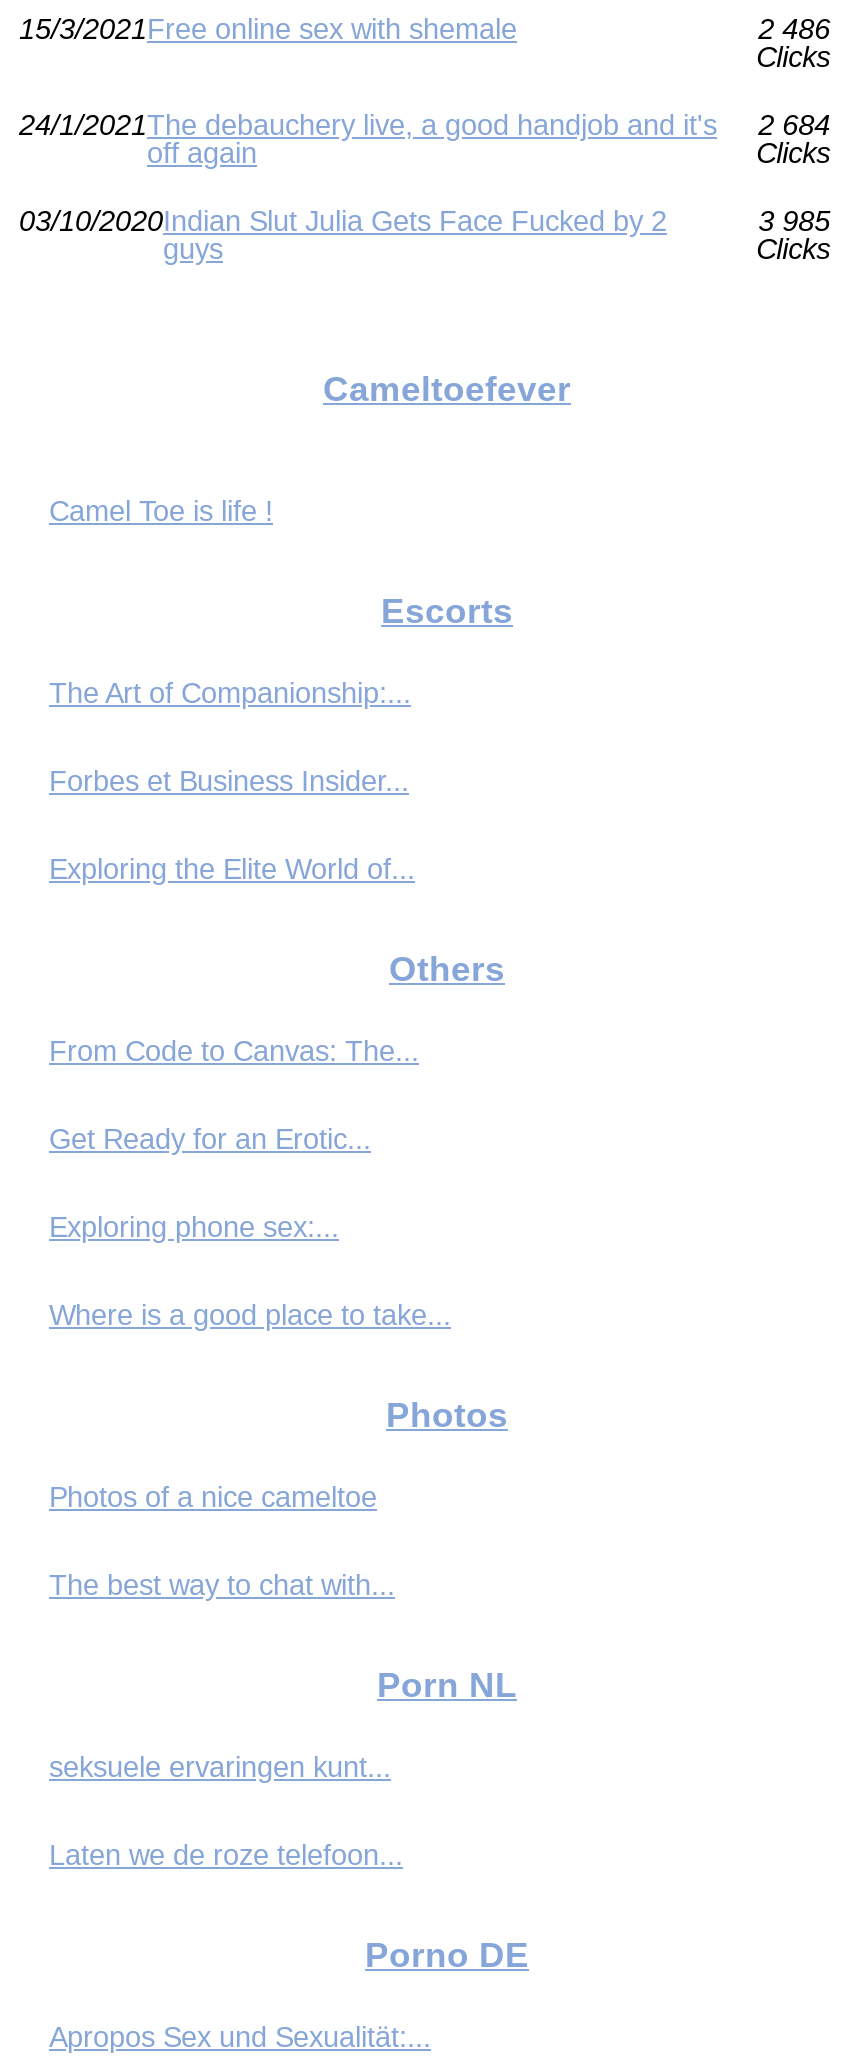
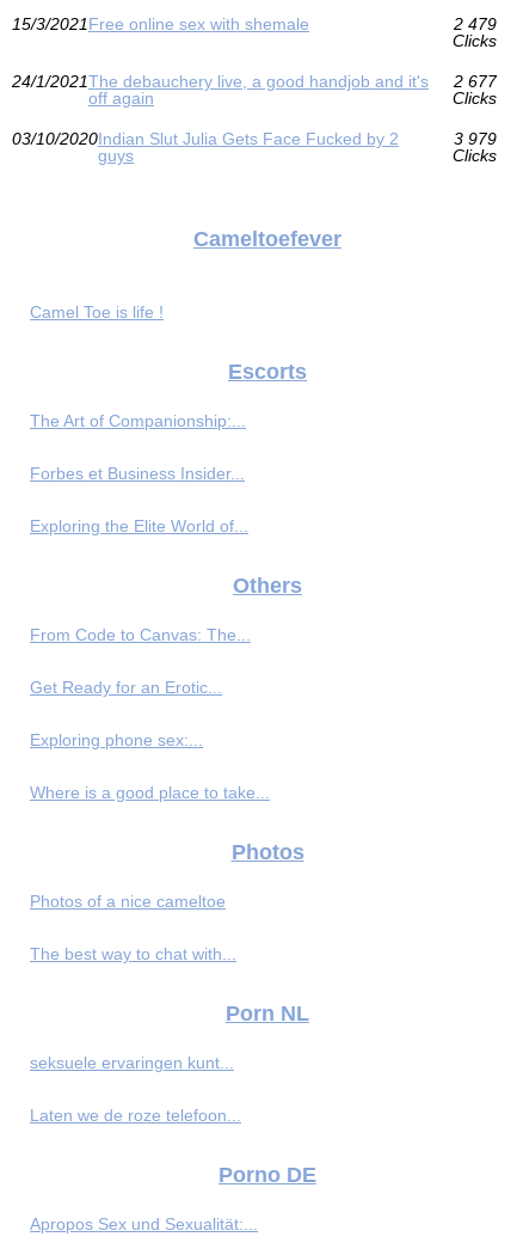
- 2 486
+ 2 479

- 24/1/2021The debauchery live, a good handjob and it's 2 684
+ 24/1/2021The debauchery live, a good handjob and it's 2 677

- 3 985
+ 3 979
